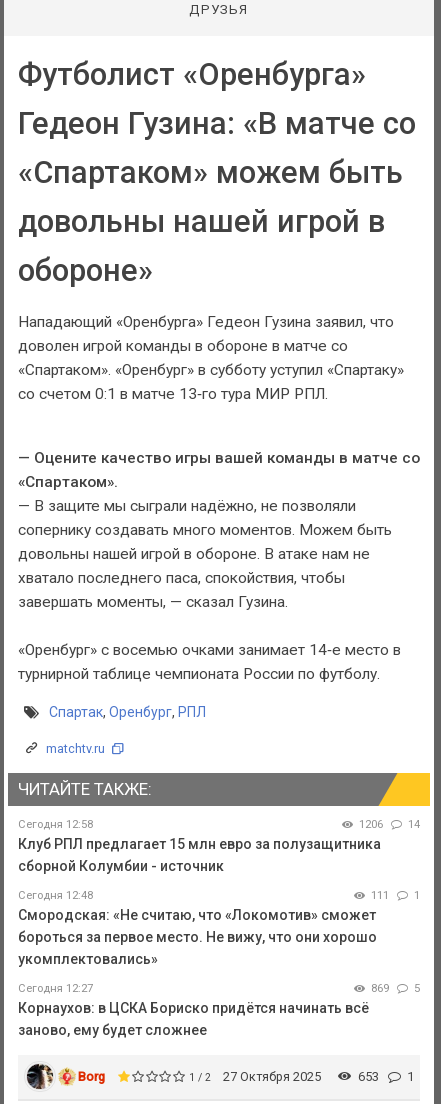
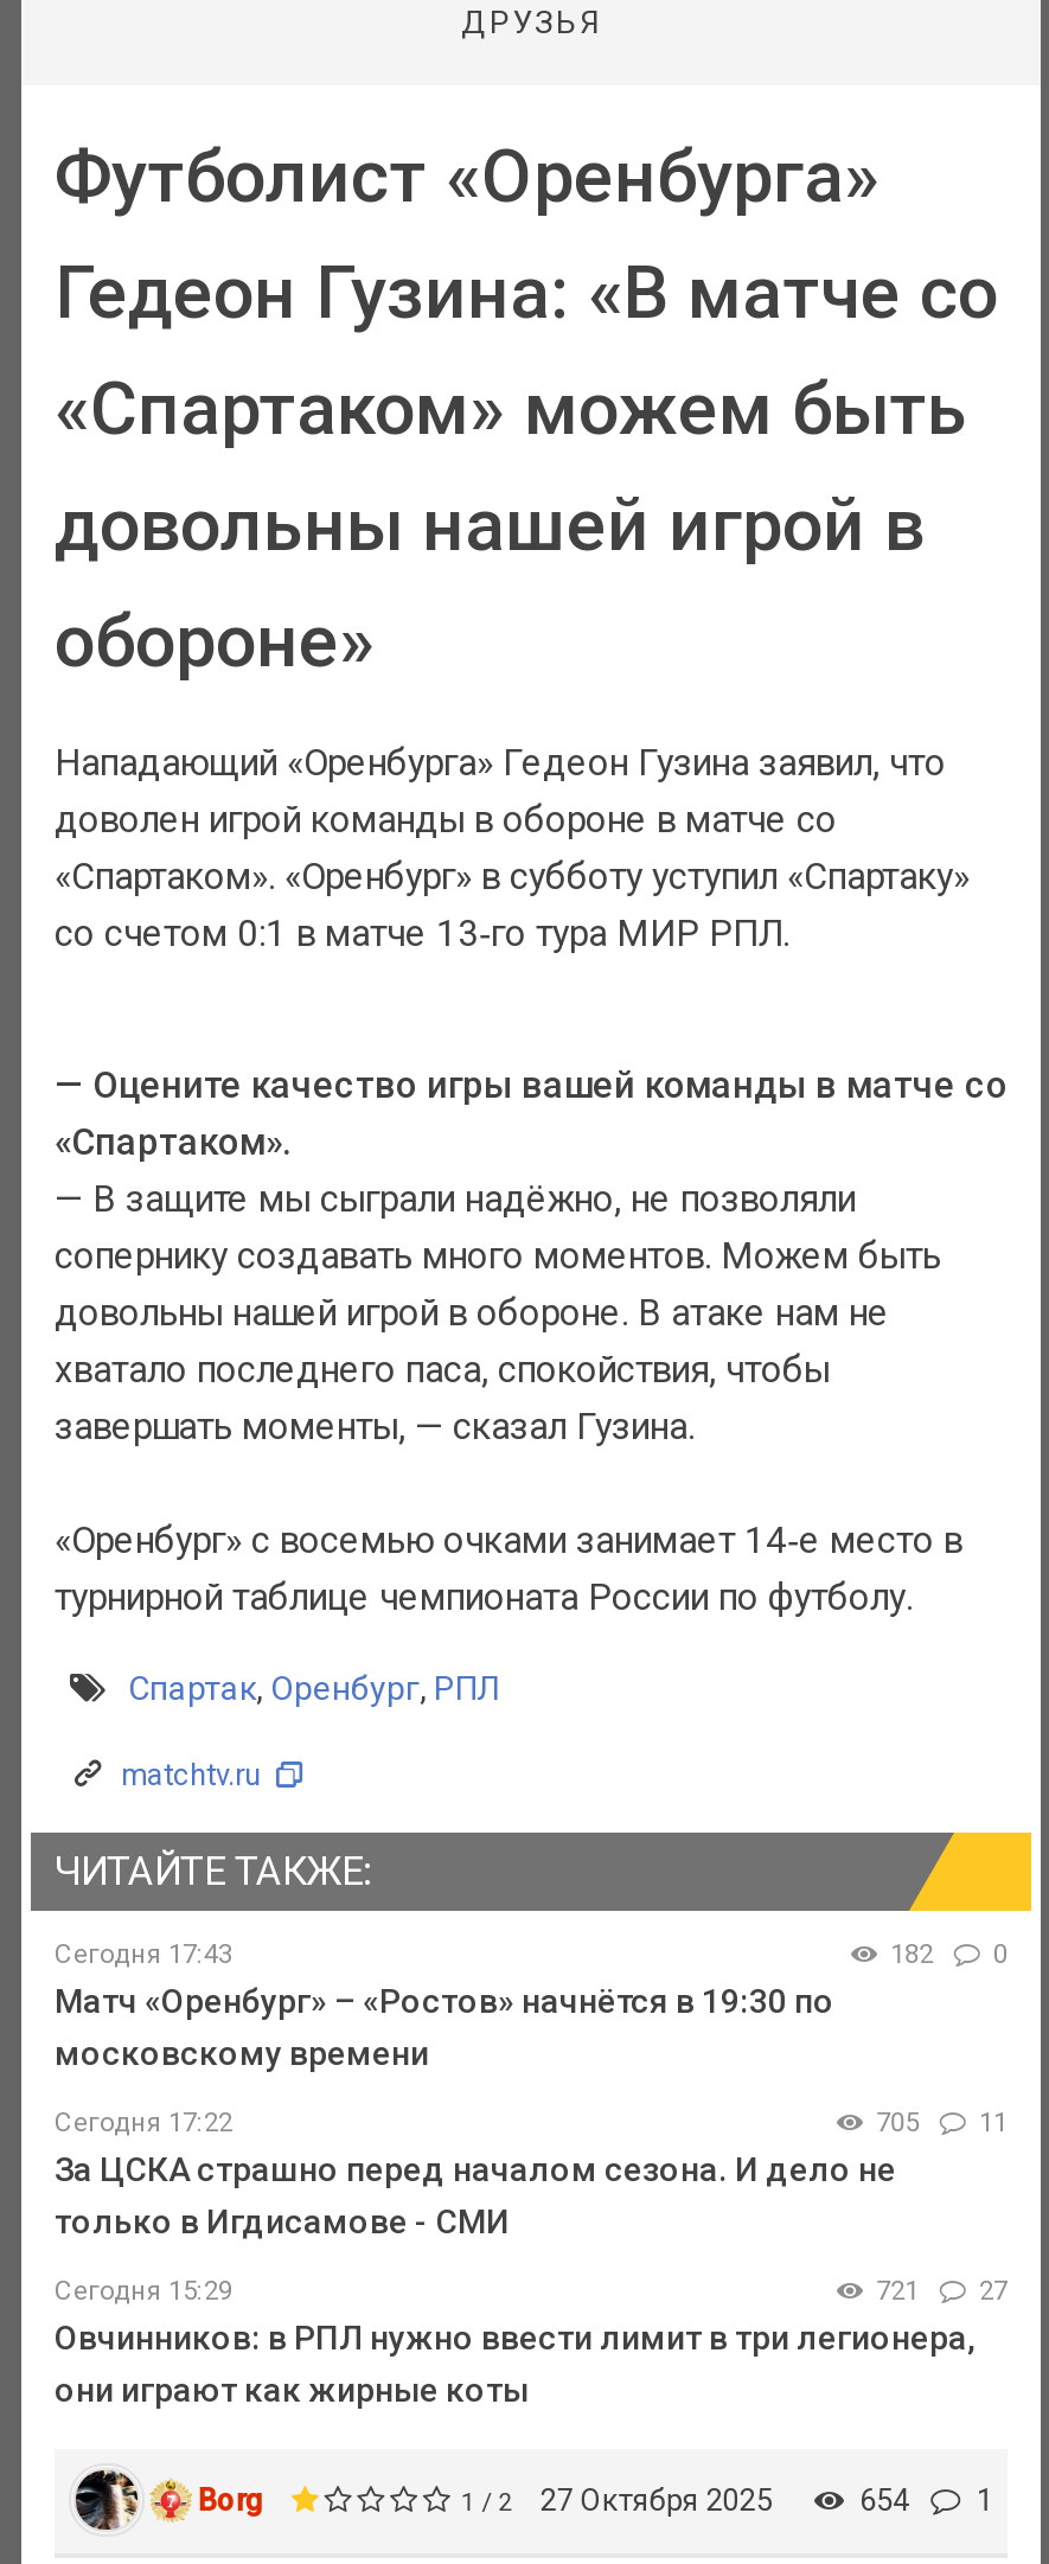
- Сегодня 12:58
- 1206
- 14
- Клуб РПЛ предлагает 15 млн евро за полузащитника
- сборной Колумбии - источник
+ Сегодня 17:43
+ 182
+ 0
+ Матч «Оренбург» – «Ростов» начнётся в 19:30 по
+ московскому времени

- Сегодня 12:48
- 111
- 1
- Смородская: «Не считаю, что «Локомотив» сможет
- бороться за первое место. Не вижу, что они хорошо
- укомплектовались»
+ Сегодня 17:22
+ 705
+ 11
+ За ЦСКА страшно перед началом сезона. И дело не
+ только в Игдисамове - СМИ

- Сегодня 12:27
- 869
- 5
- Корнаухов: в ЦСКА Бориско придётся начинать всё
- заново, ему будет сложнее
+ Сегодня 15:29
+ 721
+ 27
+ Овчинников: в РПЛ нужно ввести лимит в три легионера,
+ они играют как жирные коты

- 653 1
+ 654 1
